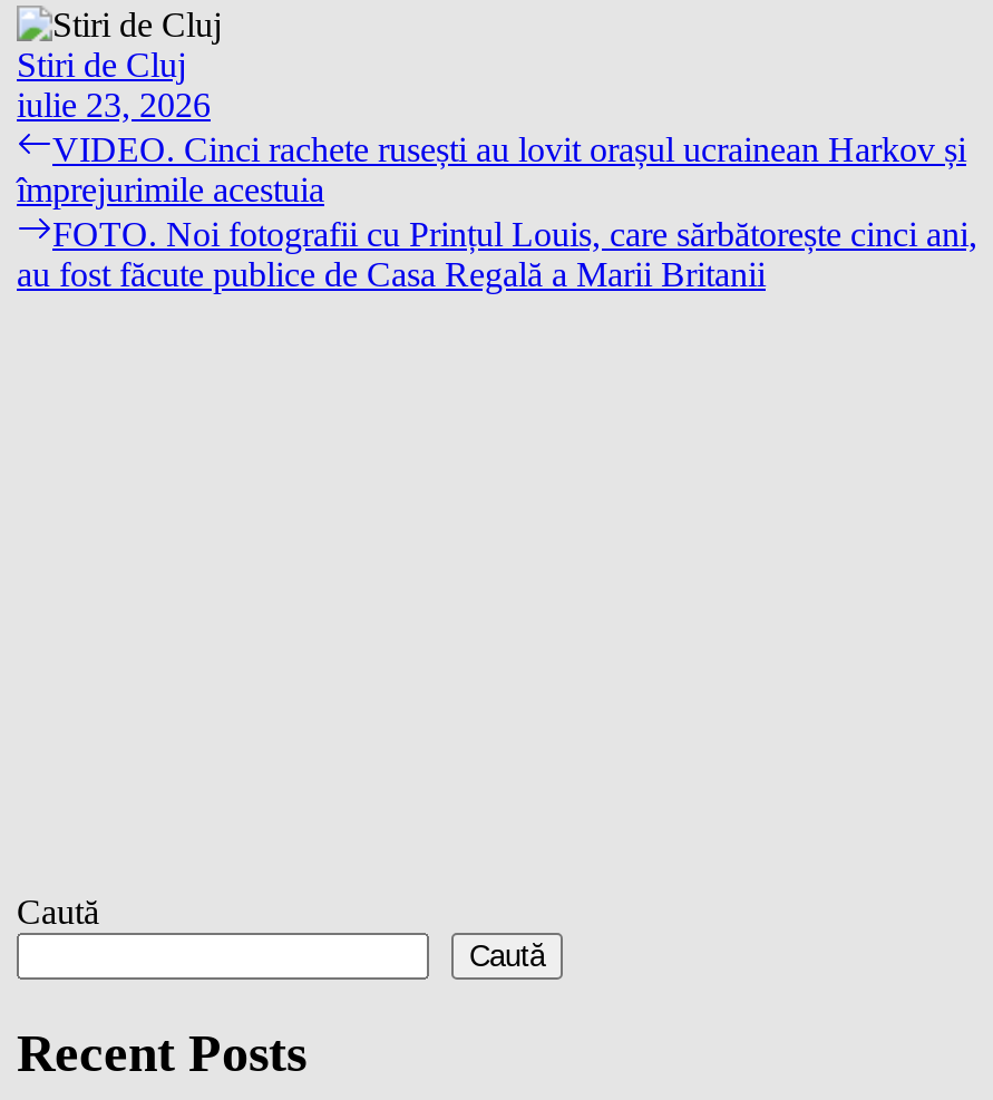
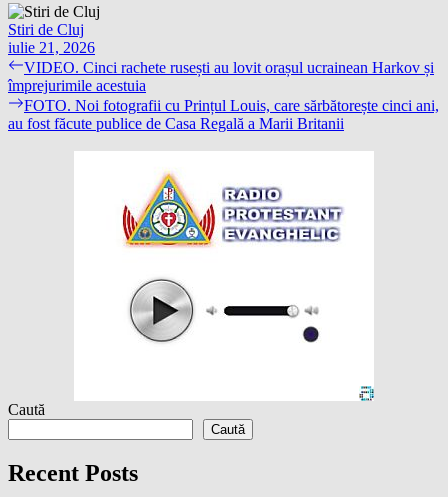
- iulie 23, 2026
+ iulie 21, 2026

+ [image]
